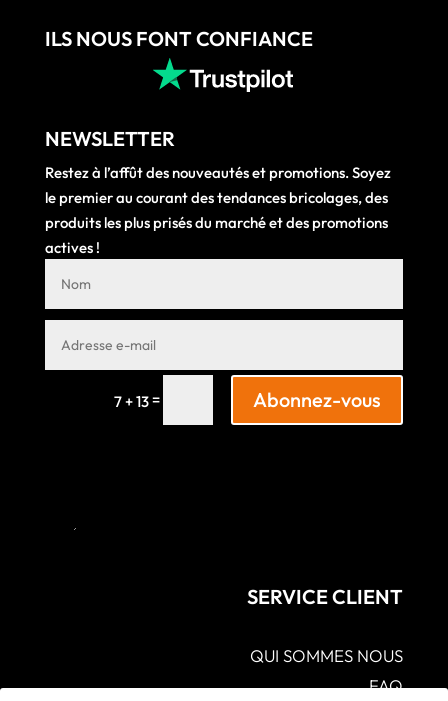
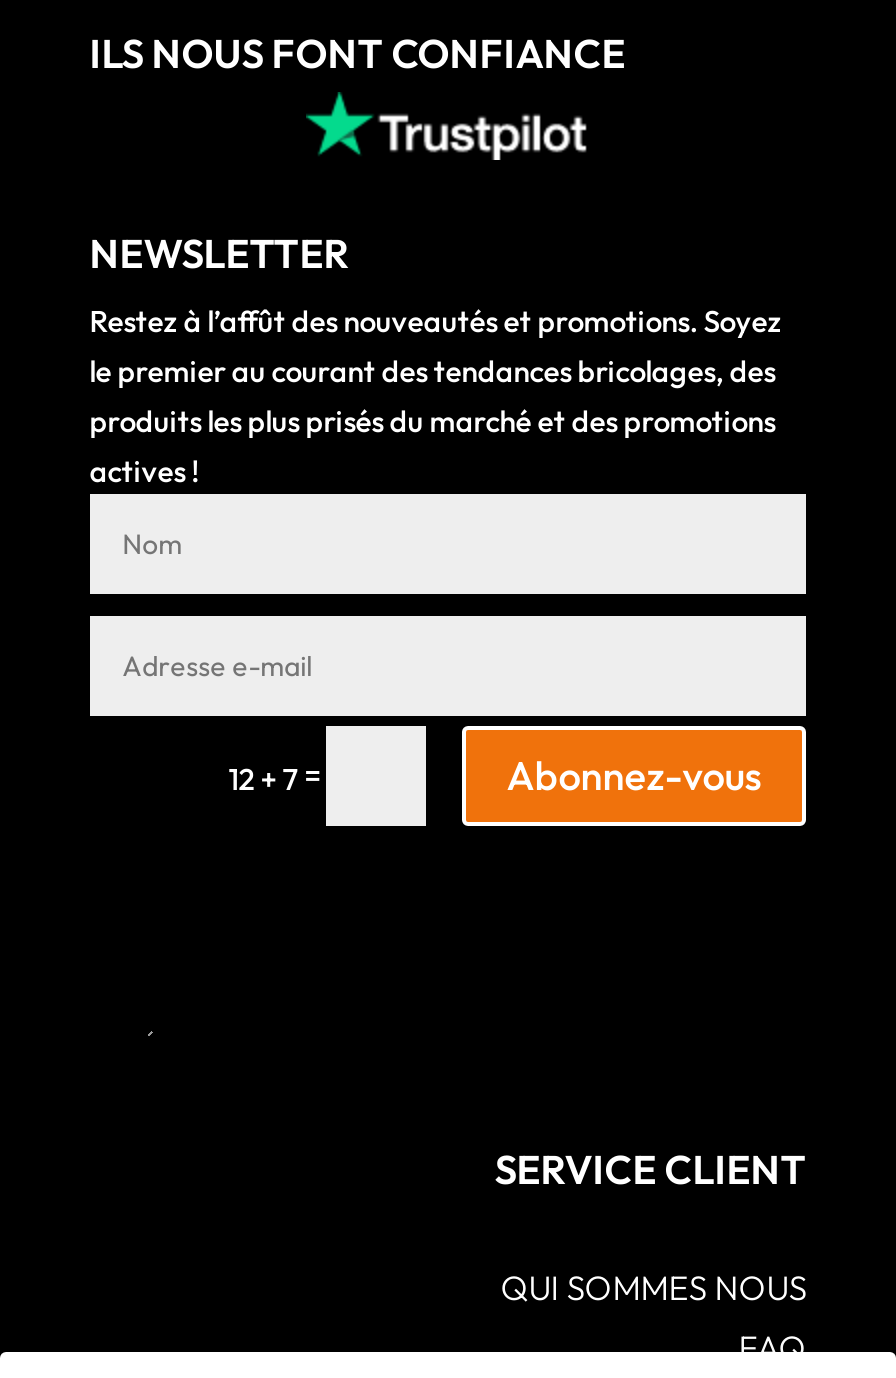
- 7 + 13 =
+ 12 + 7 =
